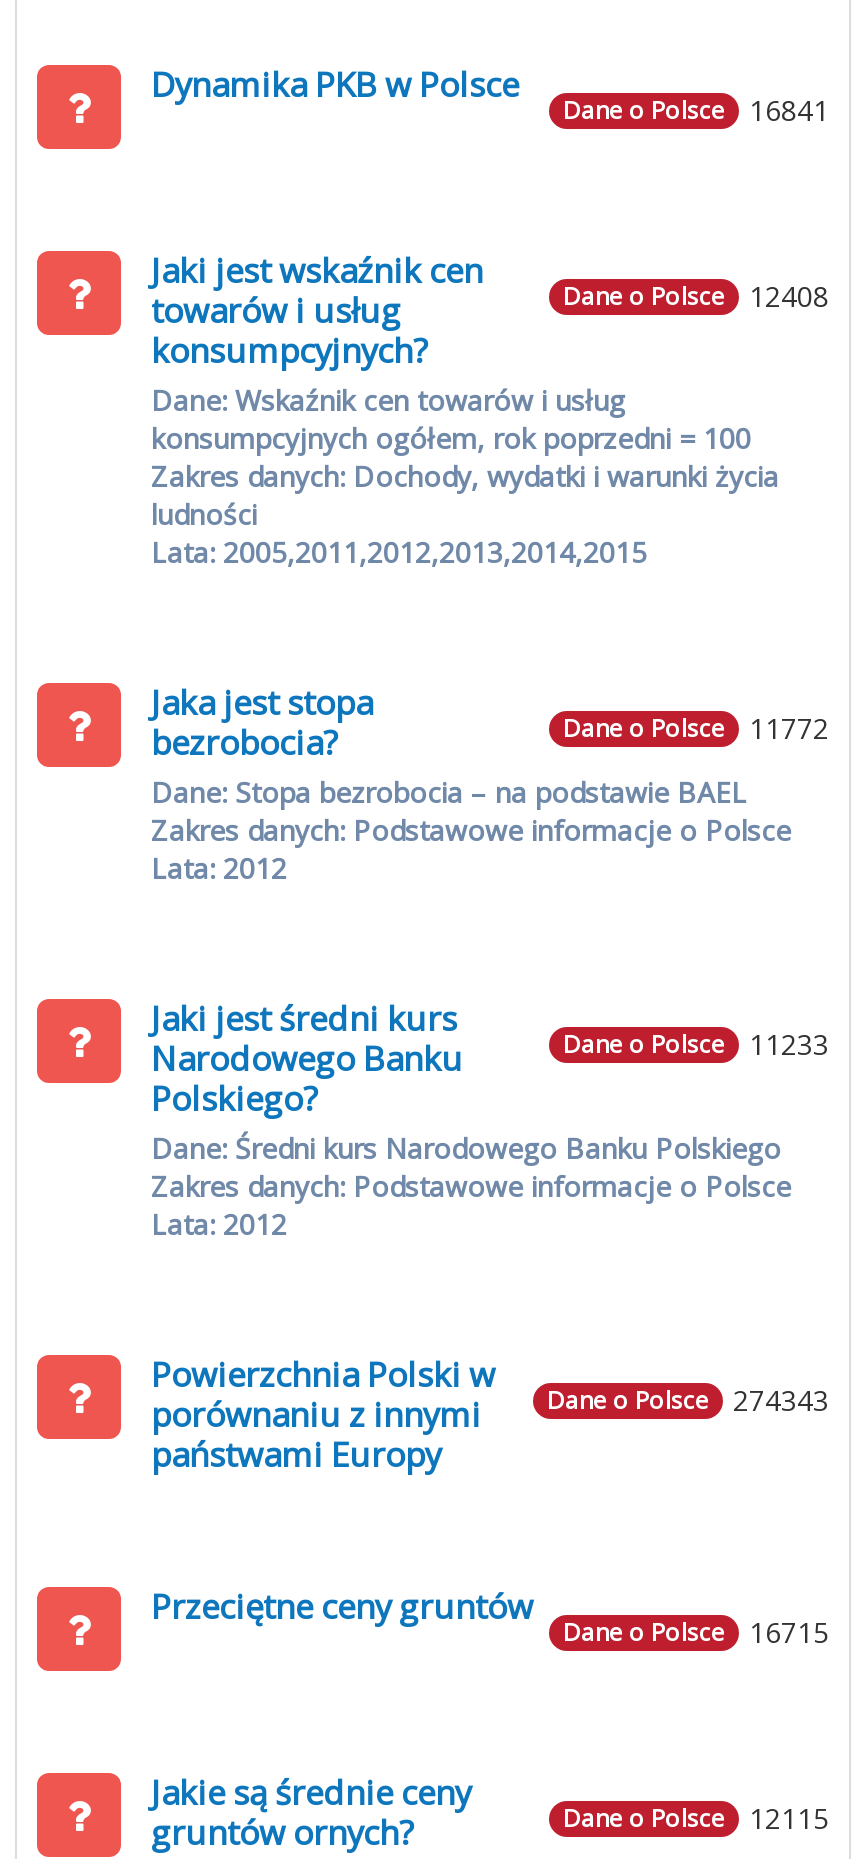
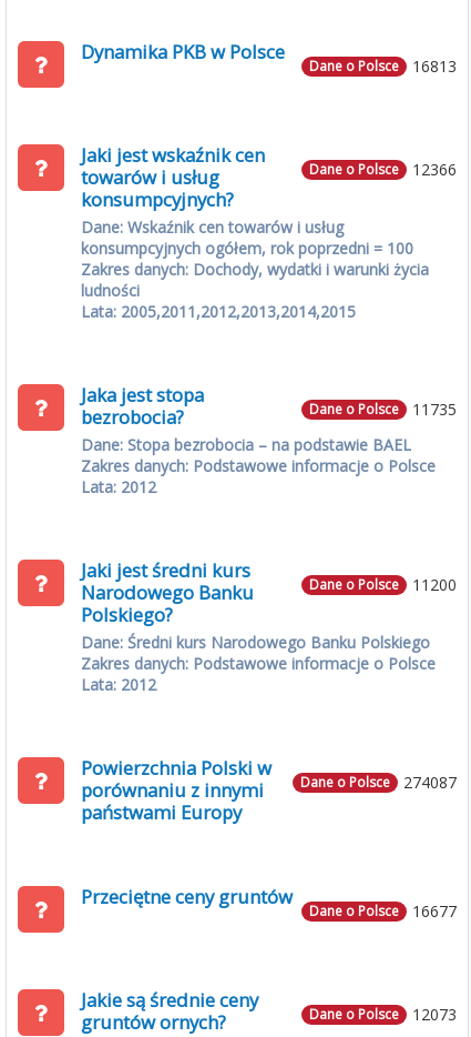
- Dane o Polsce 16841
+ Dane o Polsce 16813

- Dane o Polsce 12408
+ Dane o Polsce 12366

- Dane o Polsce 11772
+ Dane o Polsce 11735

- Dane o Polsce 11233
+ Dane o Polsce 11200

- porównaniu z innymi Dane o Polsce 274343
+ porównaniu z innymi Dane o Polsce 274087

- Dane o Polsce 16715
+ Dane o Polsce 16677

- Dane o Polsce 12115
+ Dane o Polsce 12073
